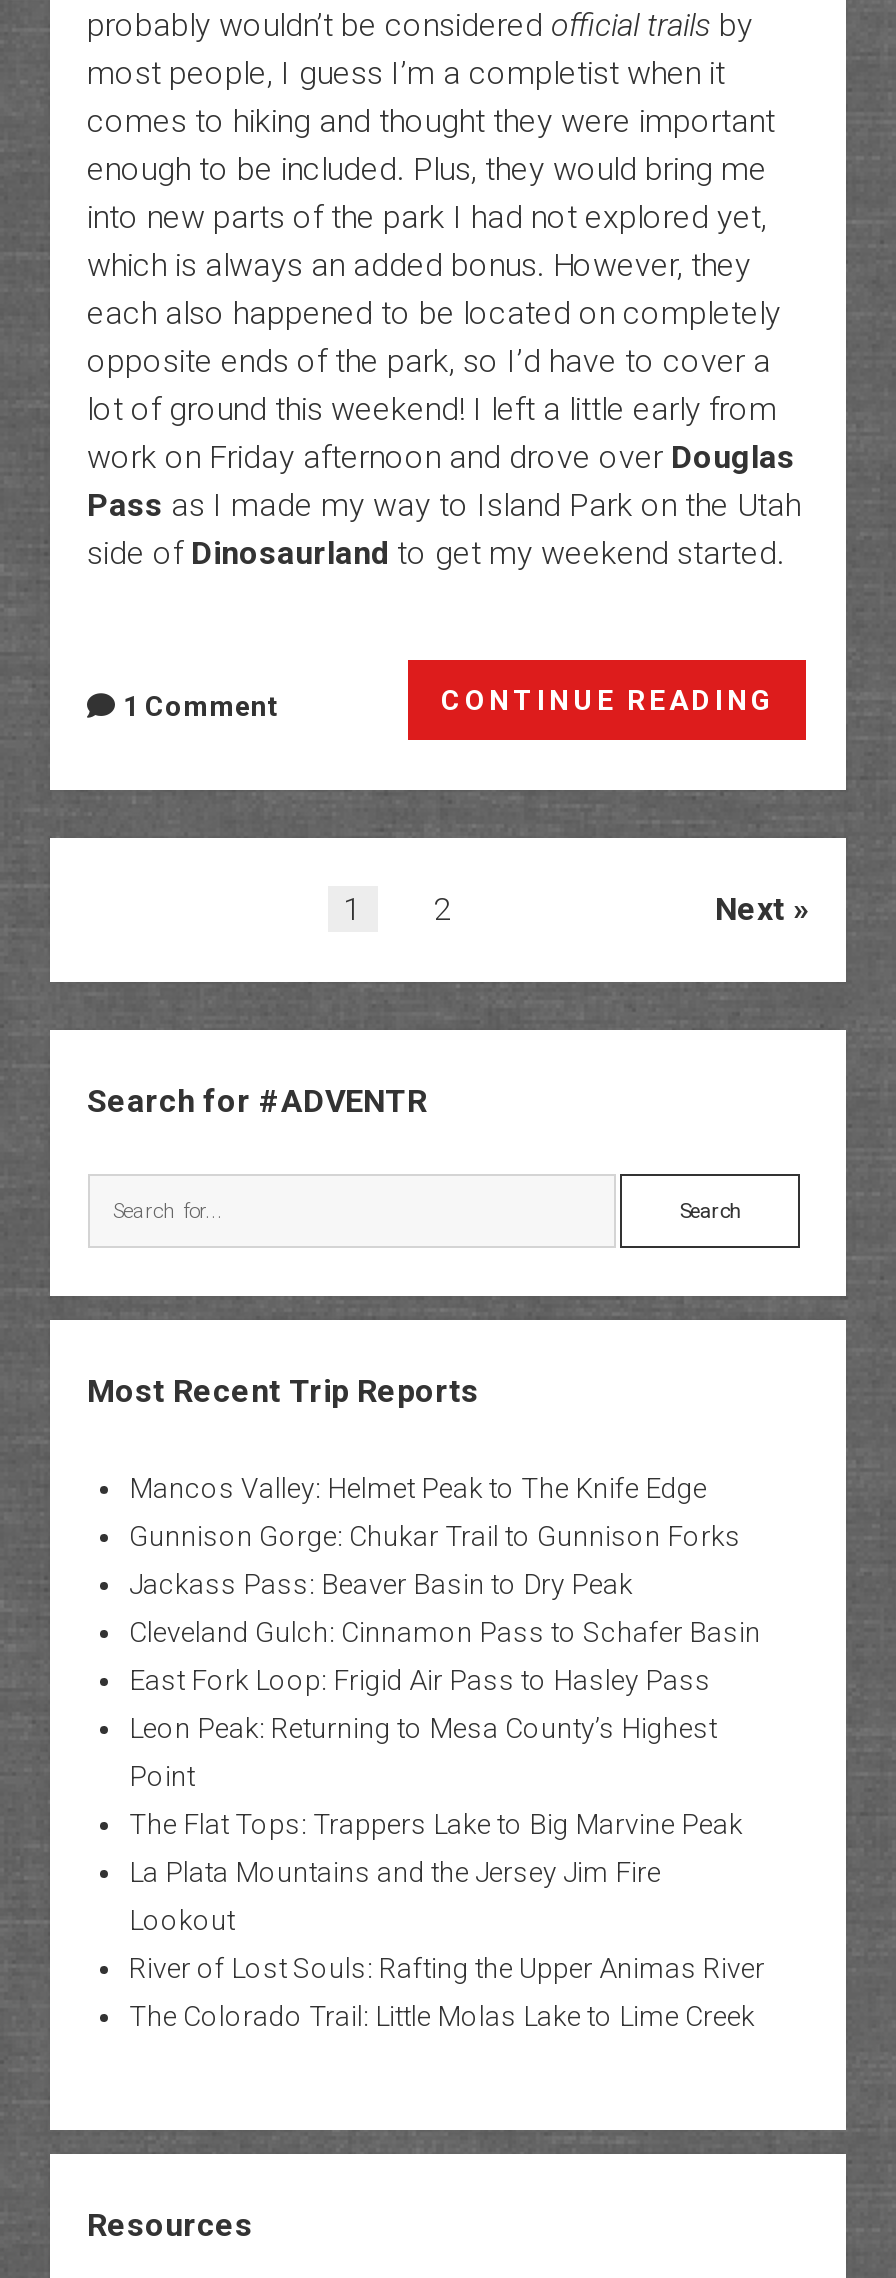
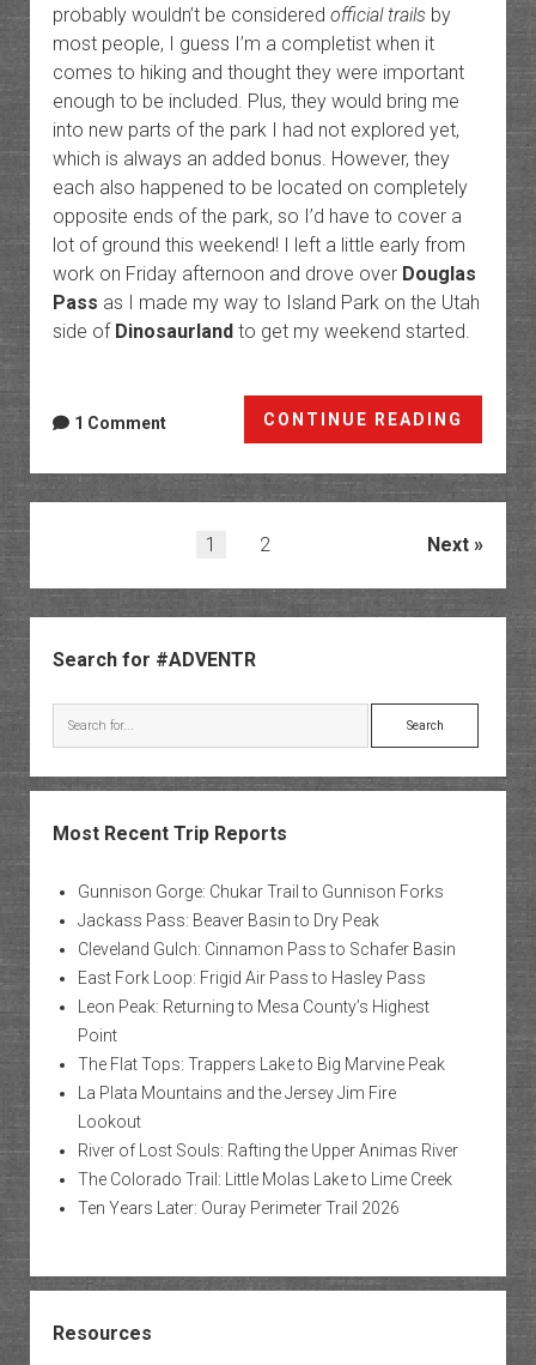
- Mancos Valley: Helmet Peak to The Knife Edge

moved up: Gunnison Gorge: Chukar Trail to Gunnison Forks | Jackass Pass: Beaver Basin to Dry Peak | Cleveland Gulch: Cinnamon Pass to Schafer Basin | ... | River of Lost Souls: Rafting the Upper Animas River | The Colorado Trail: Little Molas Lake to Lime Creek

+ Ten Years Later: Ouray Perimeter Trail 2026
